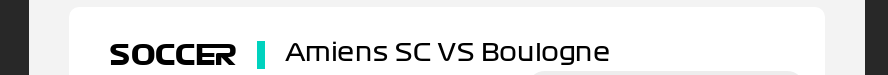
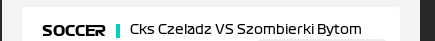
- Amiens SC VS Boulogne
+ Cks Czeladz VS Szombierki Bytom
